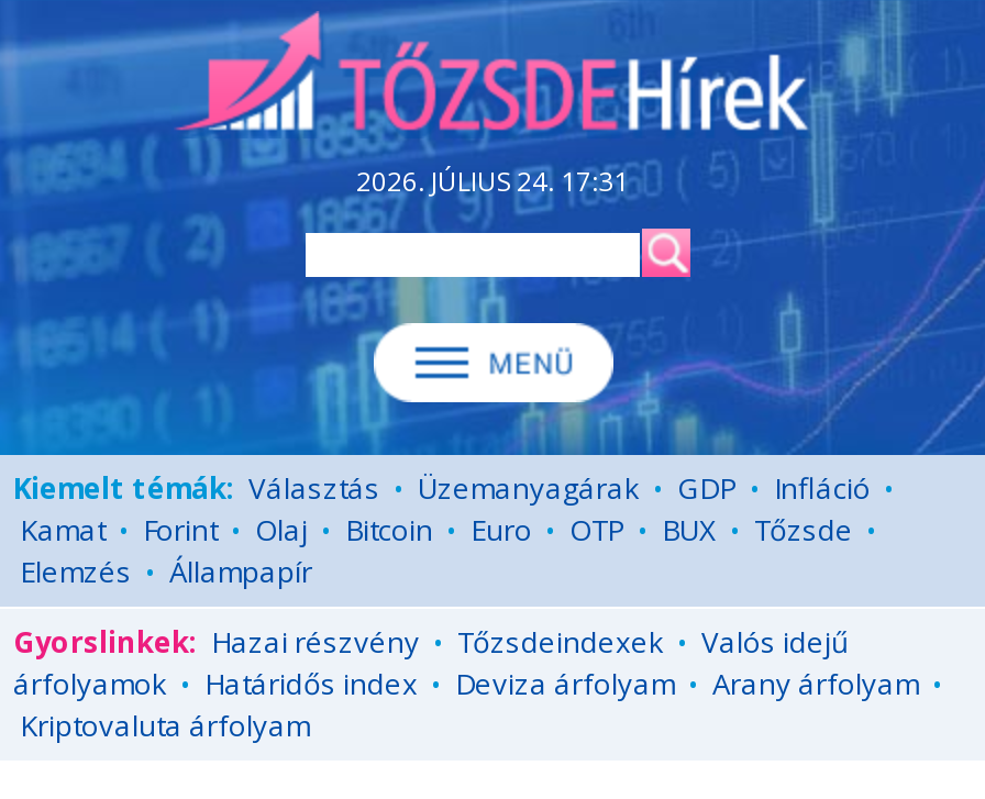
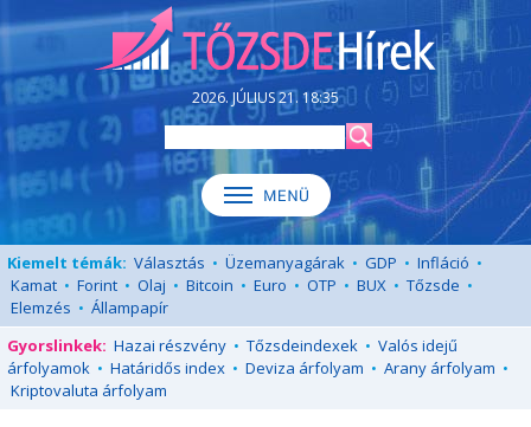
- 2026. JÚLIUS 24. 17:31
+ 2026. JÚLIUS 21. 18:35
